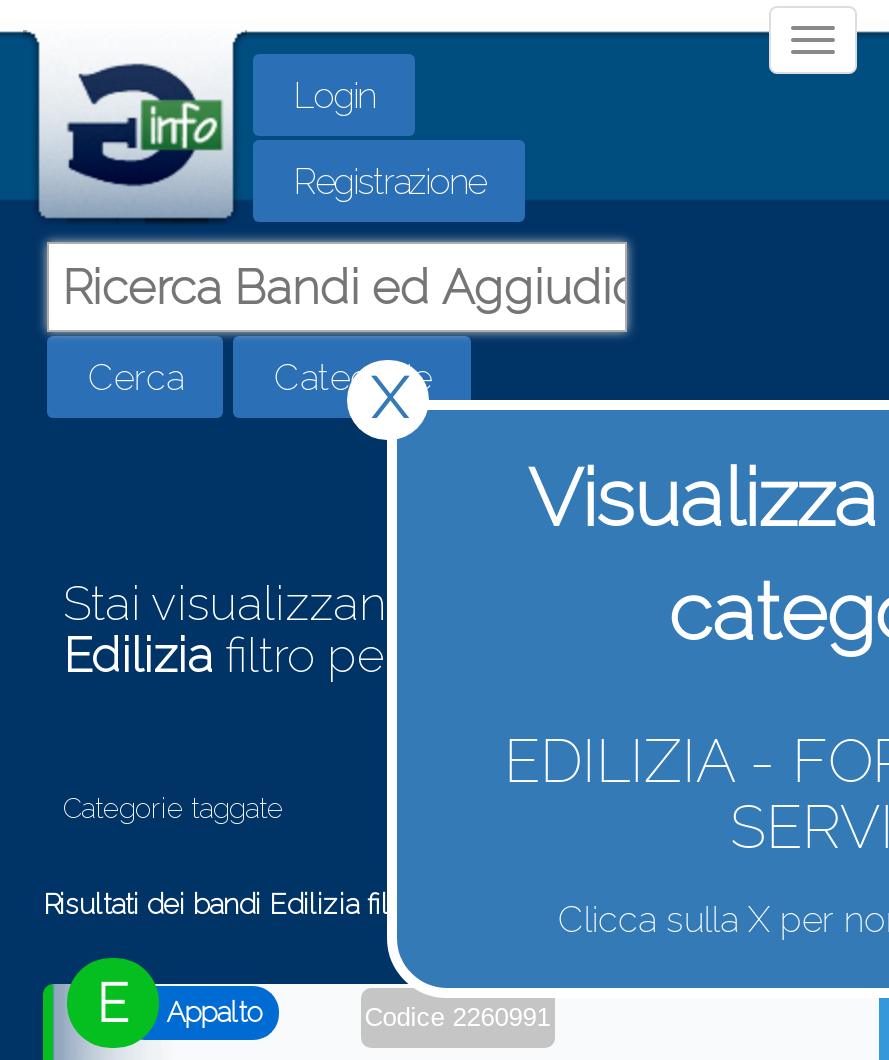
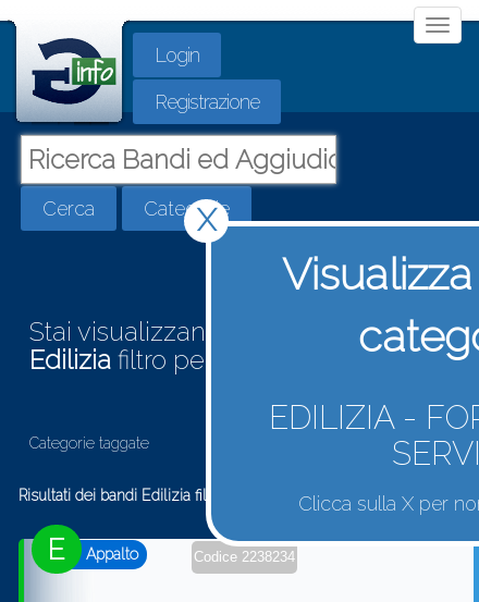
- Codice 2260991
+ Codice 2238234
